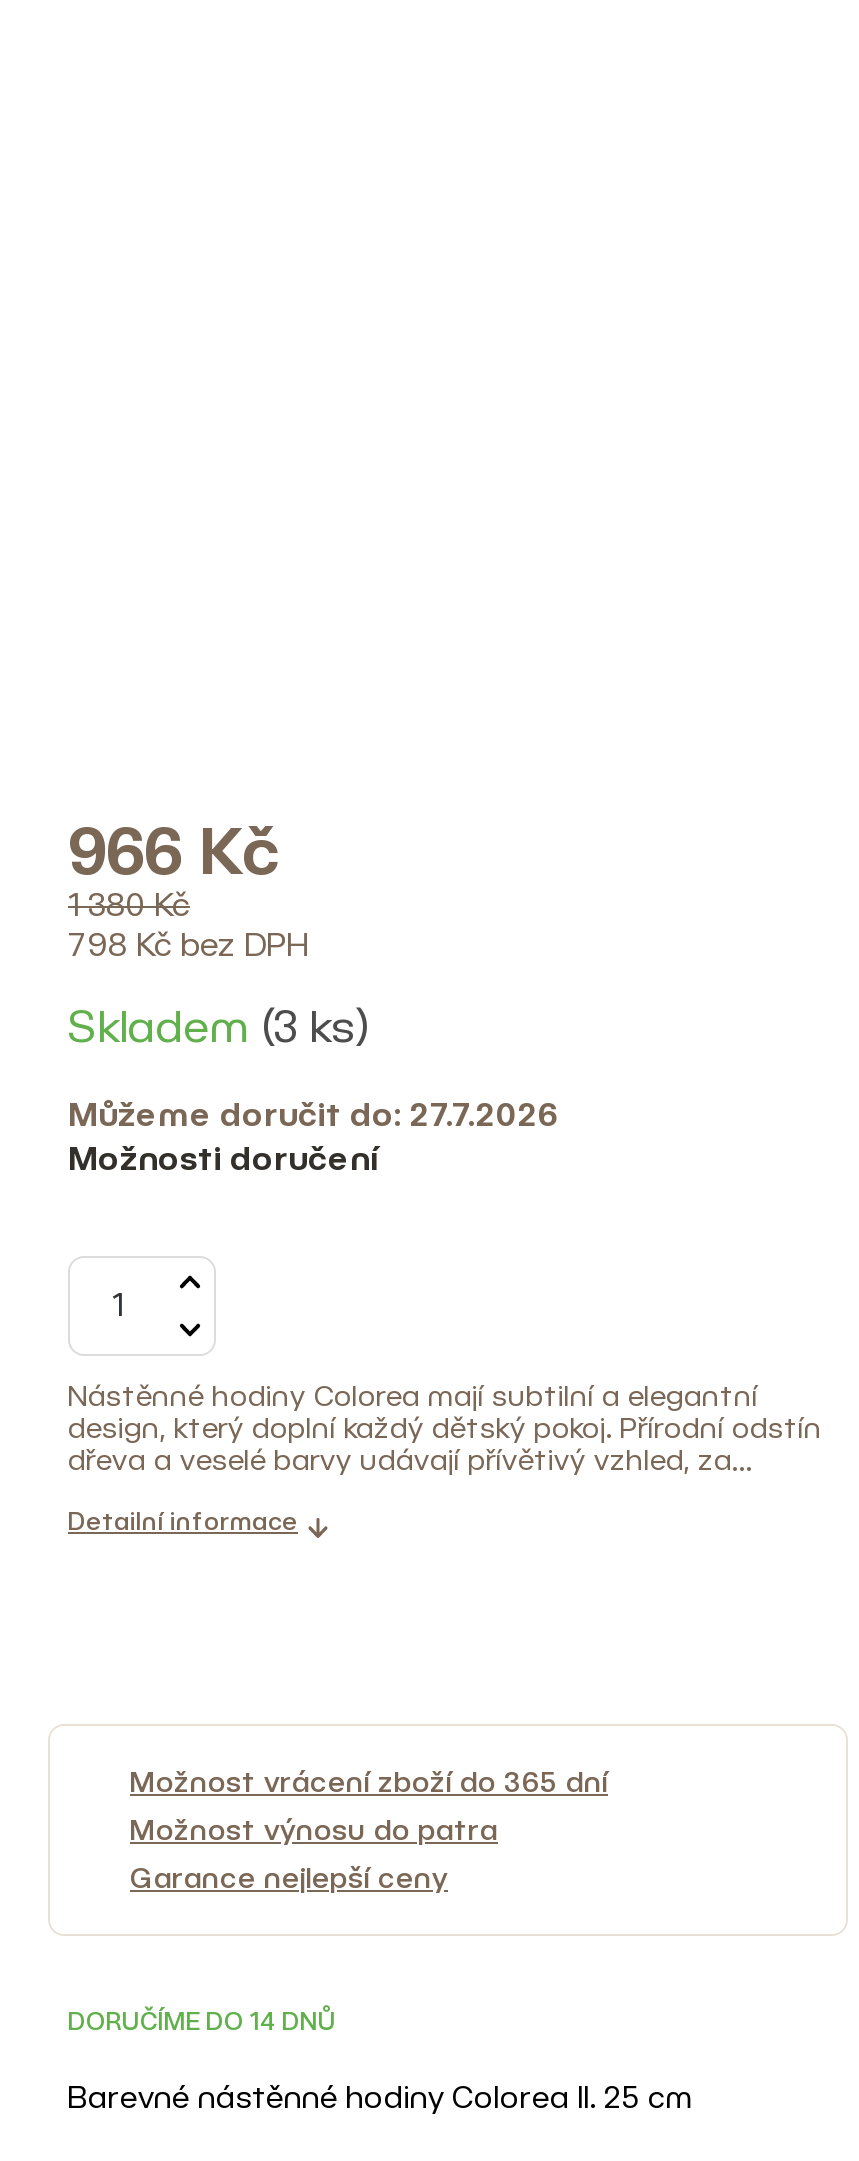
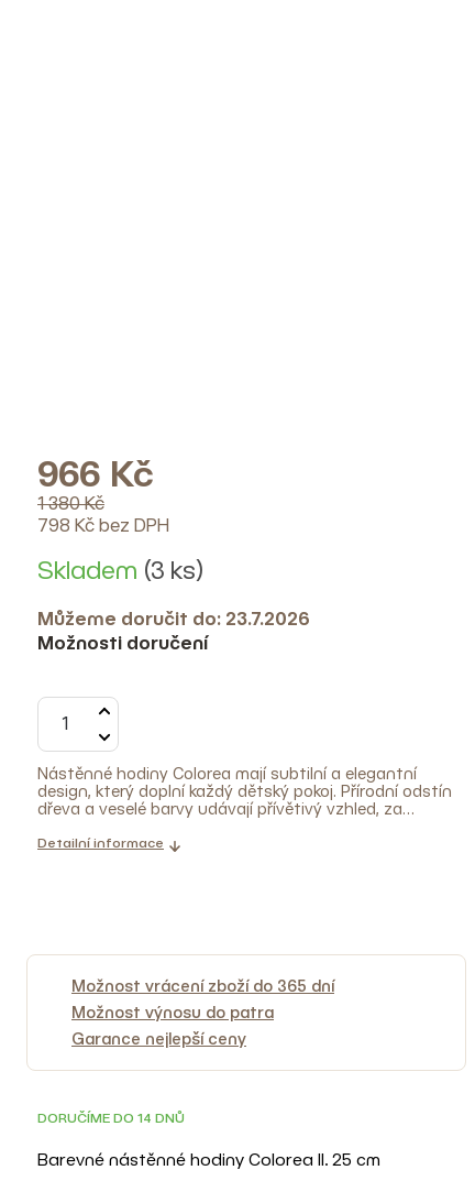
- Můžeme doručit do: 27.7.2026
+ Můžeme doručit do: 23.7.2026
